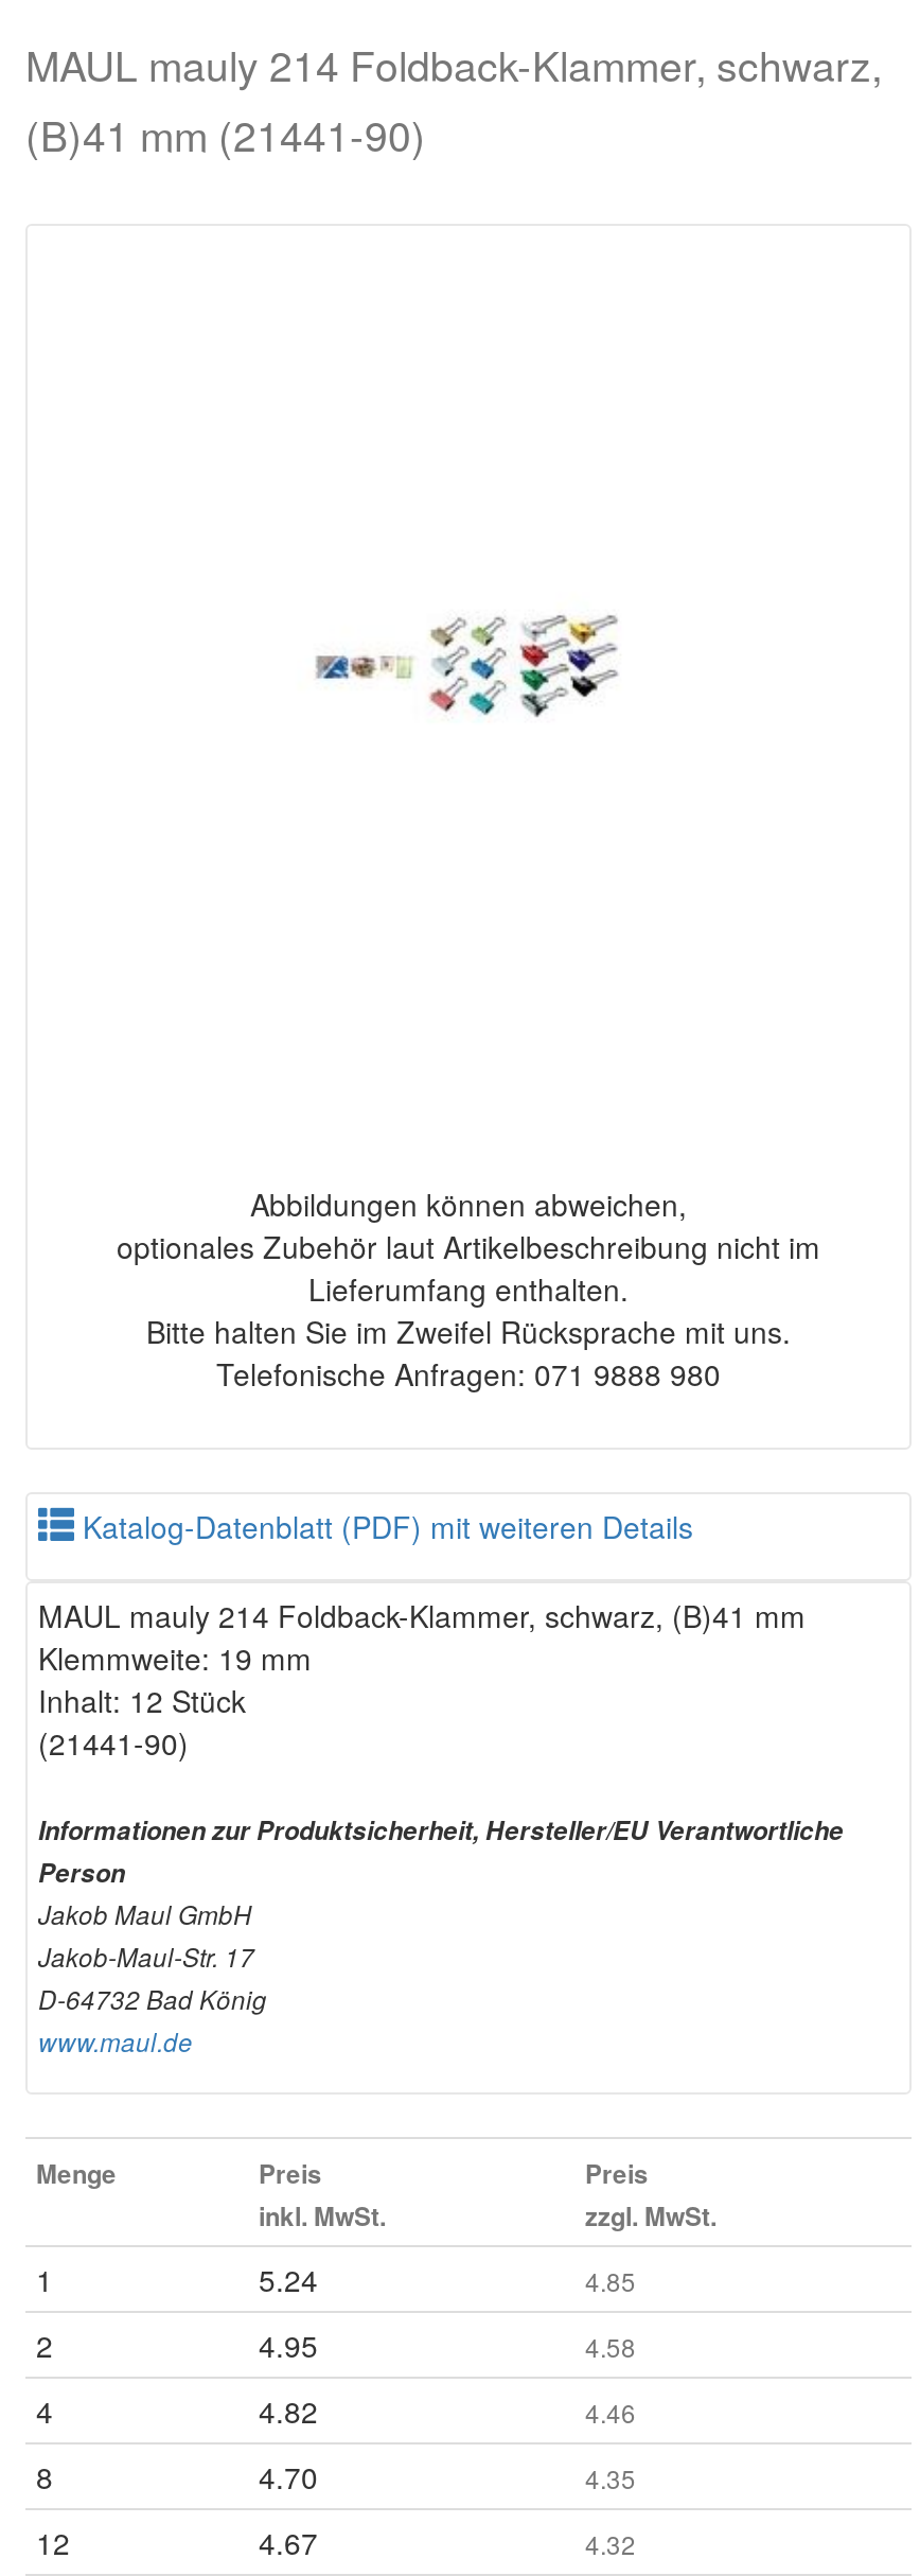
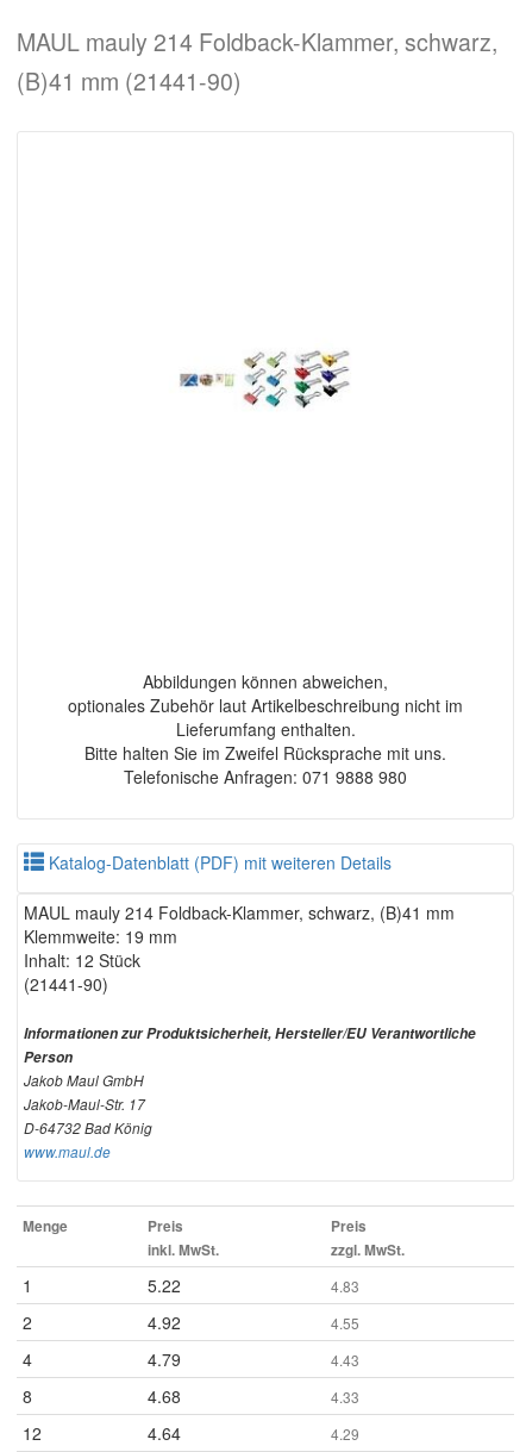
- 5.24
+ 5.22

- 4.85
+ 4.83

- 4.95
+ 4.92

- 4.58
+ 4.55

- 4.82
+ 4.79

- 4.46
+ 4.43

- 4.70
+ 4.68

- 4.35
+ 4.33

- 4.67
+ 4.64

- 4.32
+ 4.29
